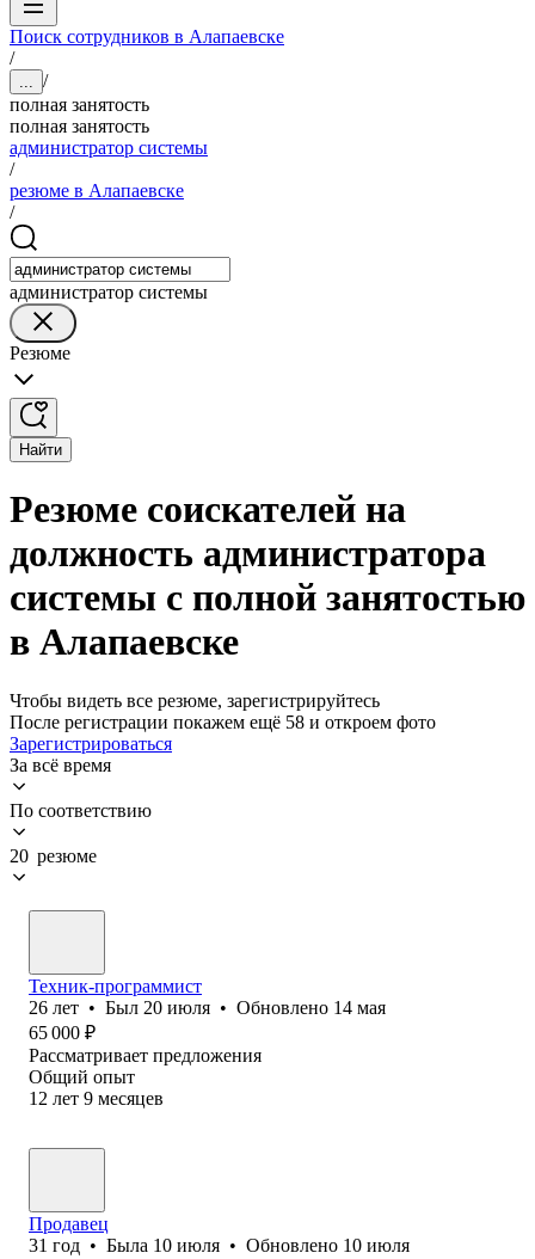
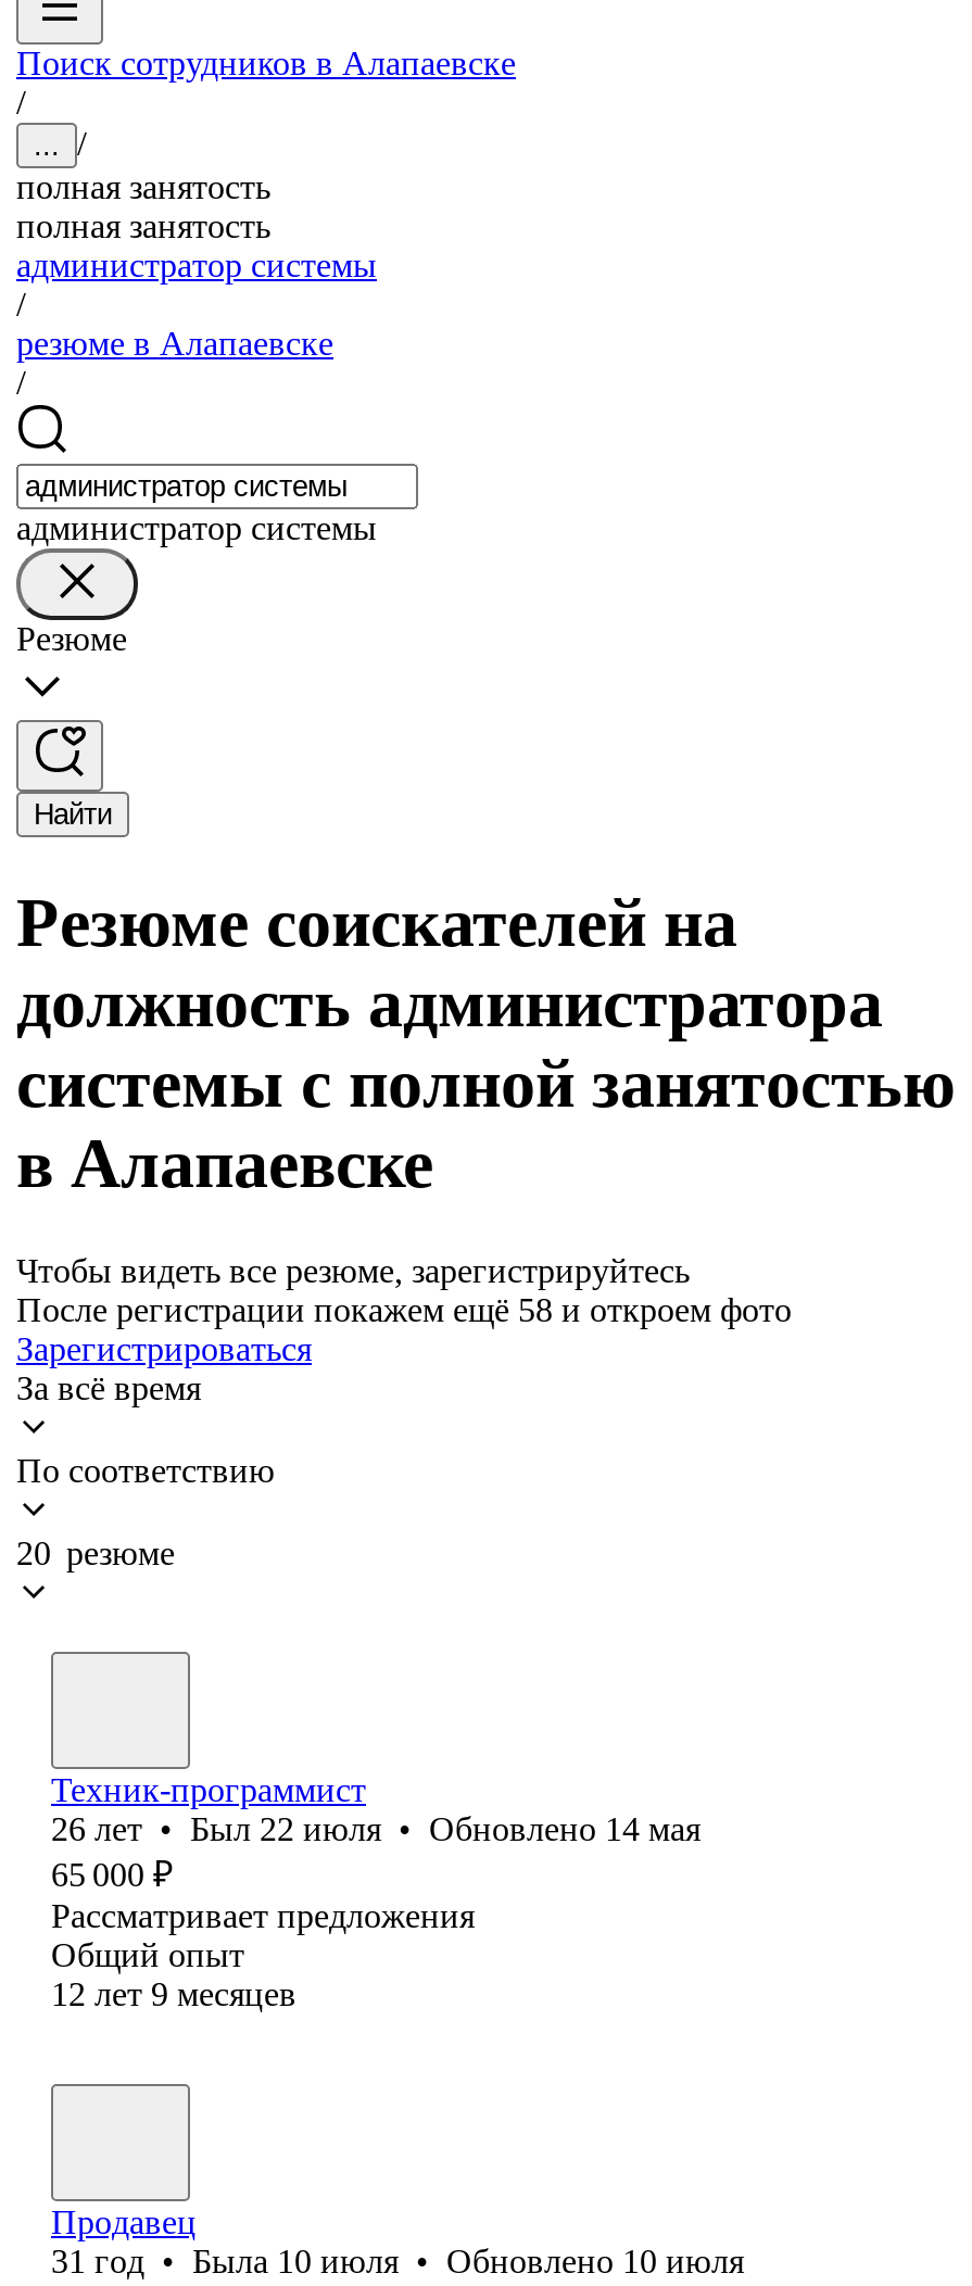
- 26 лет • Был 20 июля • Обновлено 14 мая
+ 26 лет • Был 22 июля • Обновлено 14 мая
